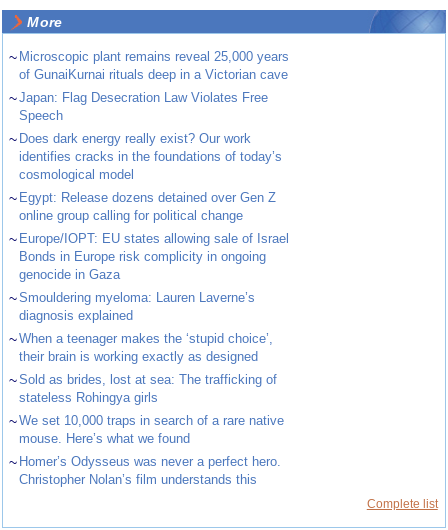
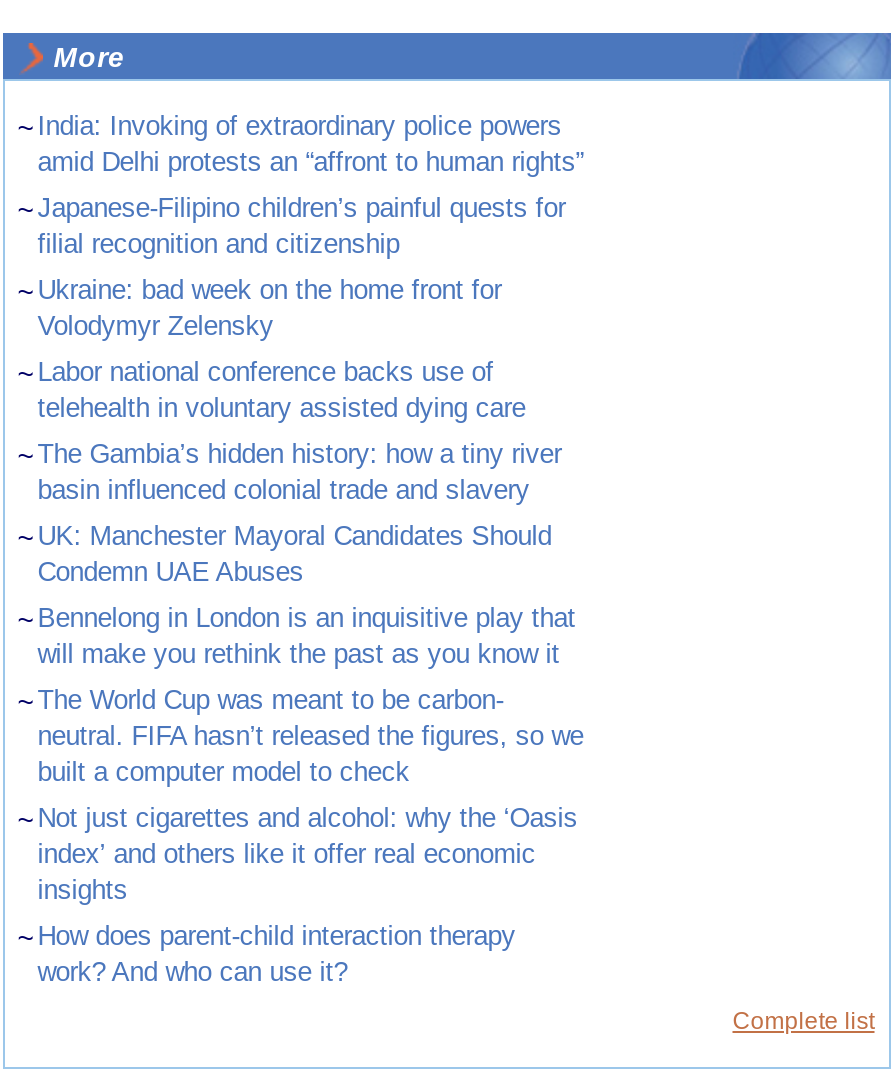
- ~ Microscopic plant remains reveal 25,000 years
- of GunaiKurnai rituals deep in a Victorian cave
+ ~ India: Invoking of extraordinary police powers
+ amid Delhi protests an “affront to human rights”

- ~ Japan: Flag Desecration Law Violates Free
- Speech
+ ~ Japanese-Filipino children’s painful quests for
+ filial recognition and citizenship

- ~ Does dark energy really exist? Our work
- identifies cracks in the foundations of today’s
- cosmological model
+ ~ Ukraine: bad week on the home front for
+ Volodymyr Zelensky

- ~ Egypt: Release dozens detained over Gen Z
- online group calling for political change
+ ~ Labor national conference backs use of
+ telehealth in voluntary assisted dying care

- ~ Europe/IOPT: EU states allowing sale of Israel
- Bonds in Europe risk complicity in ongoing
- genocide in Gaza
+ ~ The Gambia’s hidden history: how a tiny river
+ basin influenced colonial trade and slavery

- ~ Smouldering myeloma: Lauren Laverne’s
- diagnosis explained
+ ~ UK: Manchester Mayoral Candidates Should
+ Condemn UAE Abuses

- ~ When a teenager makes the ‘stupid choice’,
- their brain is working exactly as designed
+ ~ Bennelong in London is an inquisitive play that
+ will make you rethink the past as you know it

- ~ Sold as brides, lost at sea: The trafficking of
- stateless Rohingya girls
+ ~ The World Cup was meant to be carbon-
+ neutral. FIFA hasn’t released the figures, so we
+ built a computer model to check

- ~ We set 10,000 traps in search of a rare native
- mouse. Here’s what we found
+ ~ Not just cigarettes and alcohol: why the ‘Oasis
+ index’ and others like it offer real economic
+ insights

- ~ Homer’s Odysseus was never a perfect hero.
- Christopher Nolan’s film understands this
+ ~ How does parent-child interaction therapy
+ work? And who can use it?
